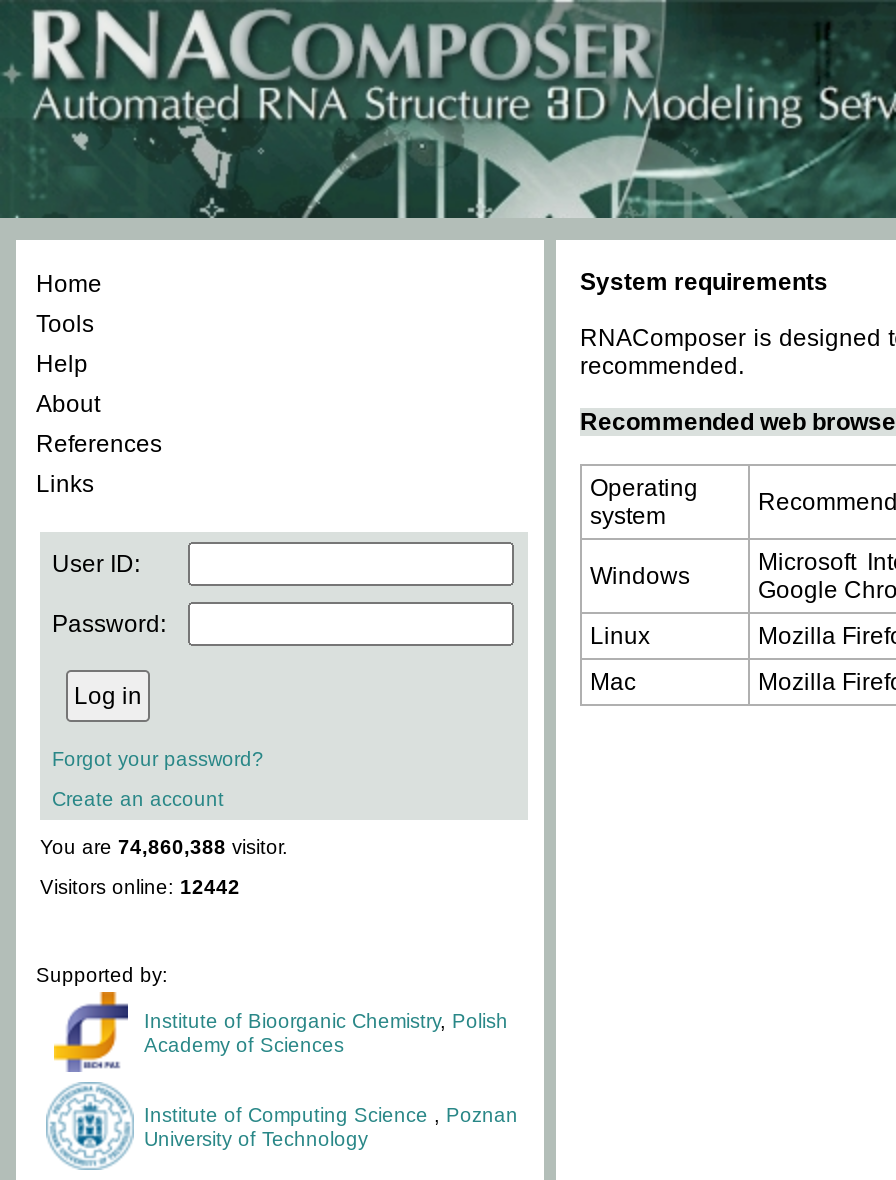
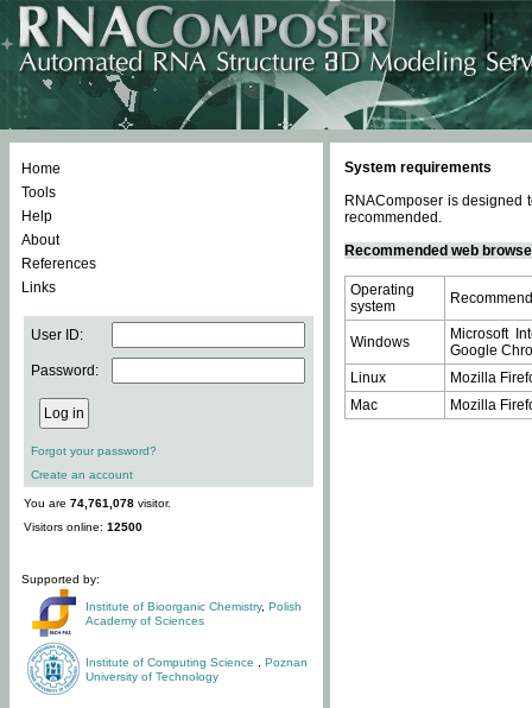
- You are 74,860,388 visitor.
+ You are 74,761,078 visitor.

- Visitors online: 12442
+ Visitors online: 12500
